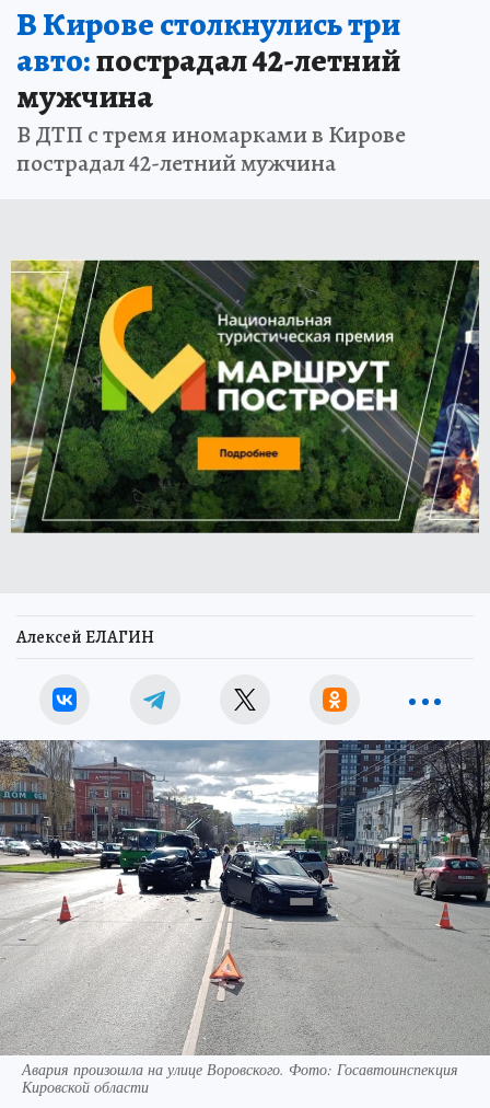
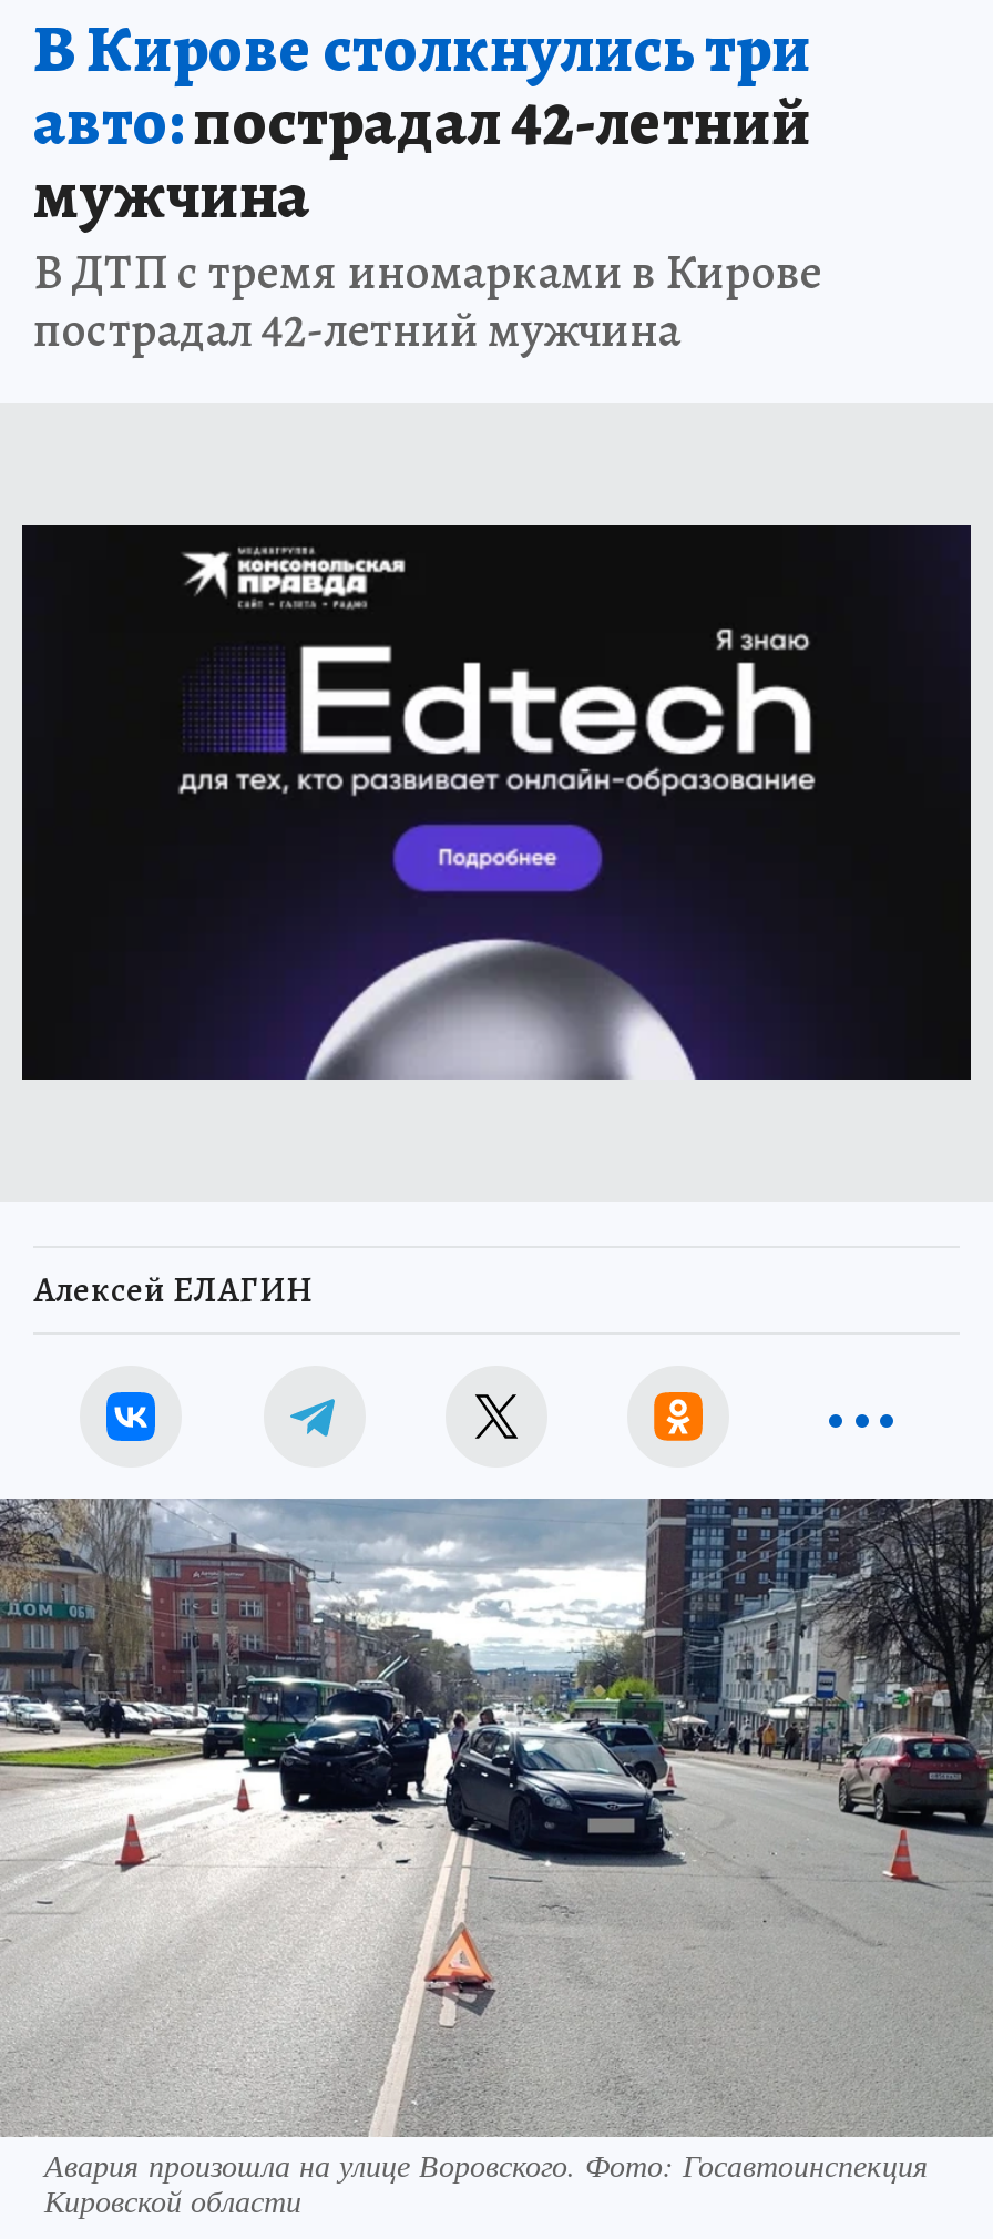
- [image]
+ [image]
